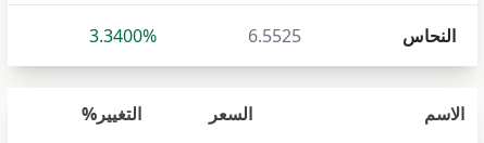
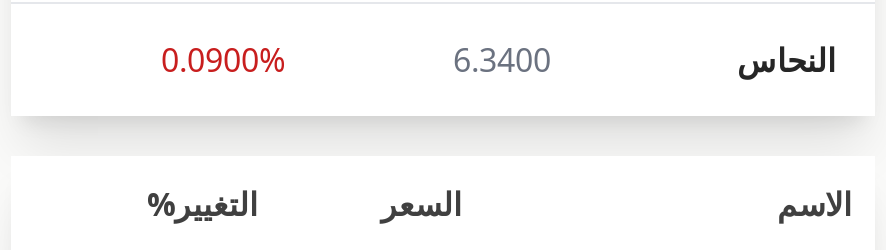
- 3.3400%
+ 0.0900%

- 6.5525
+ 6.3400
